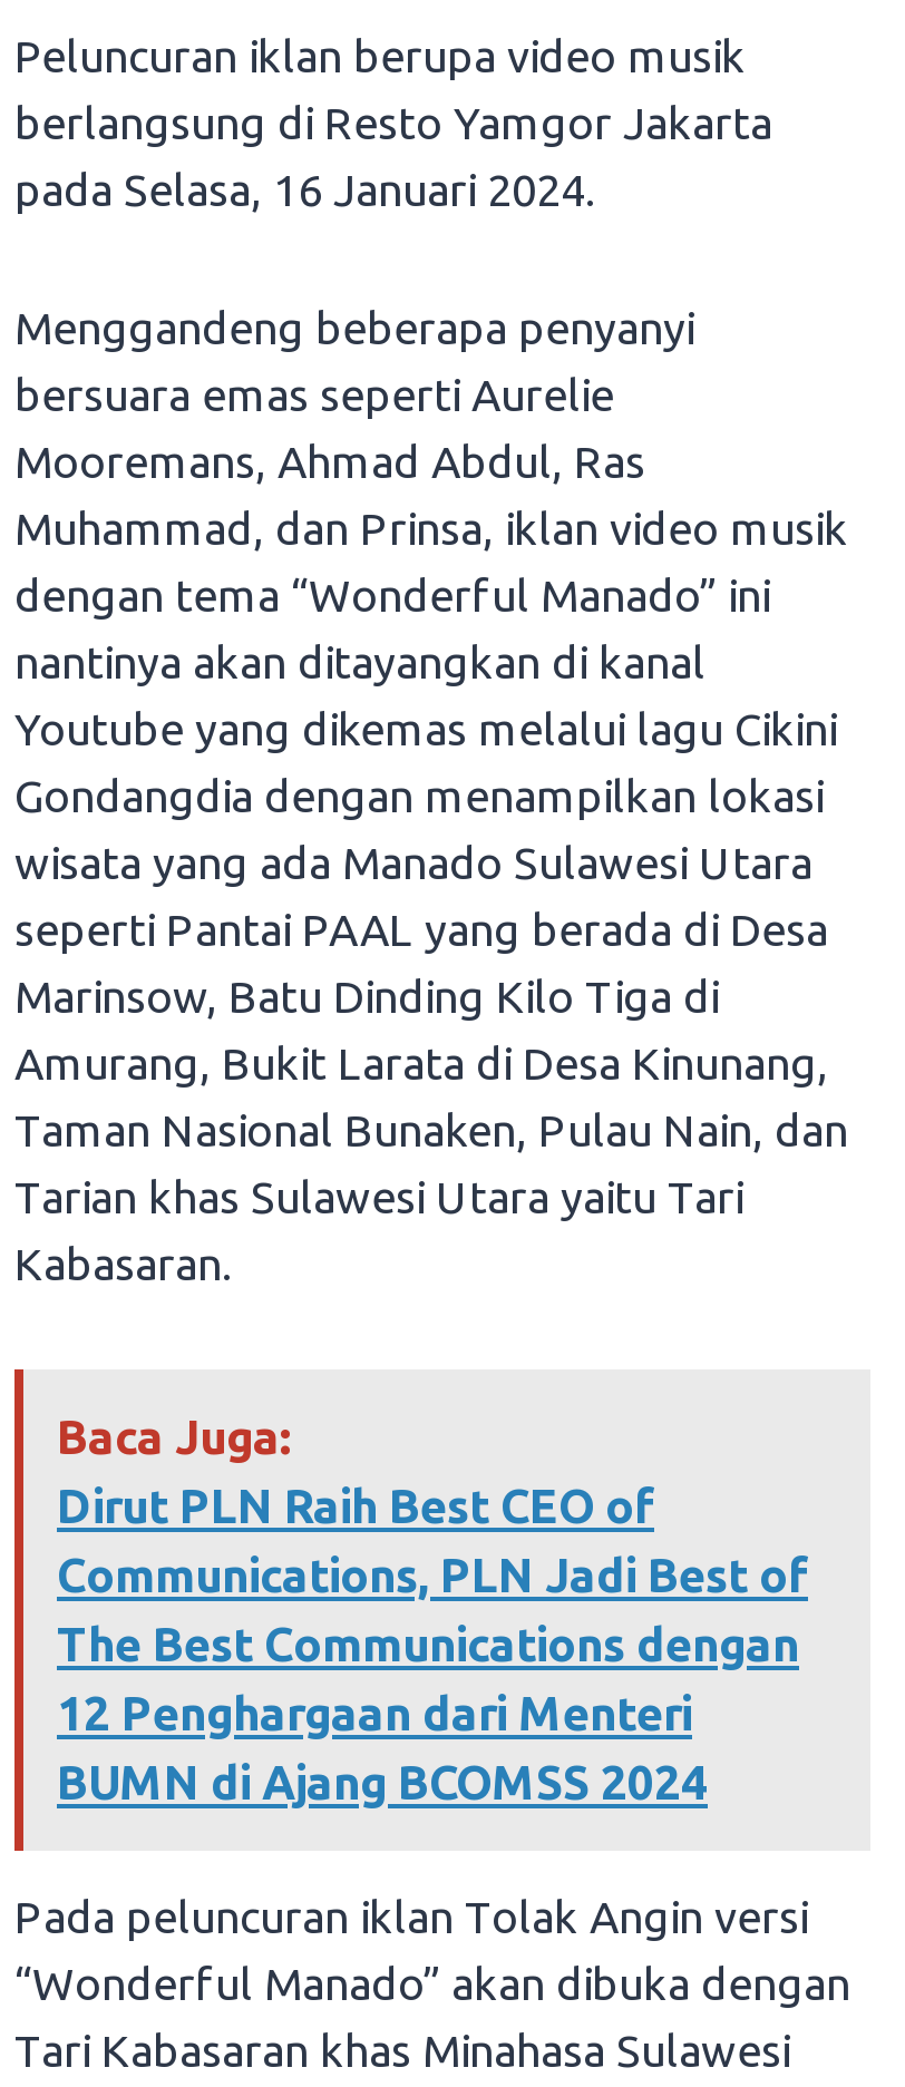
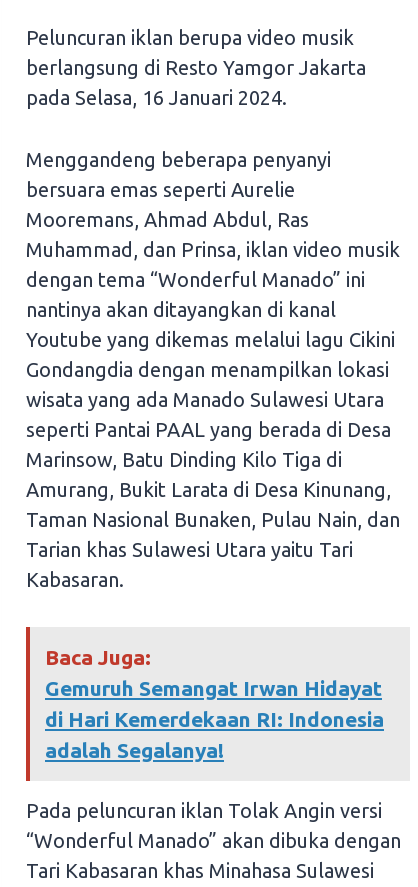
- Dirut PLN Raih Best CEO of
- Communications, PLN Jadi Best of
- The Best Communications dengan
- 12 Penghargaan dari Menteri
- BUMN di Ajang BCOMSS 2024
+ Gemuruh Semangat Irwan Hidayat
+ di Hari Kemerdekaan RI: Indonesia
+ adalah Segalanya!
